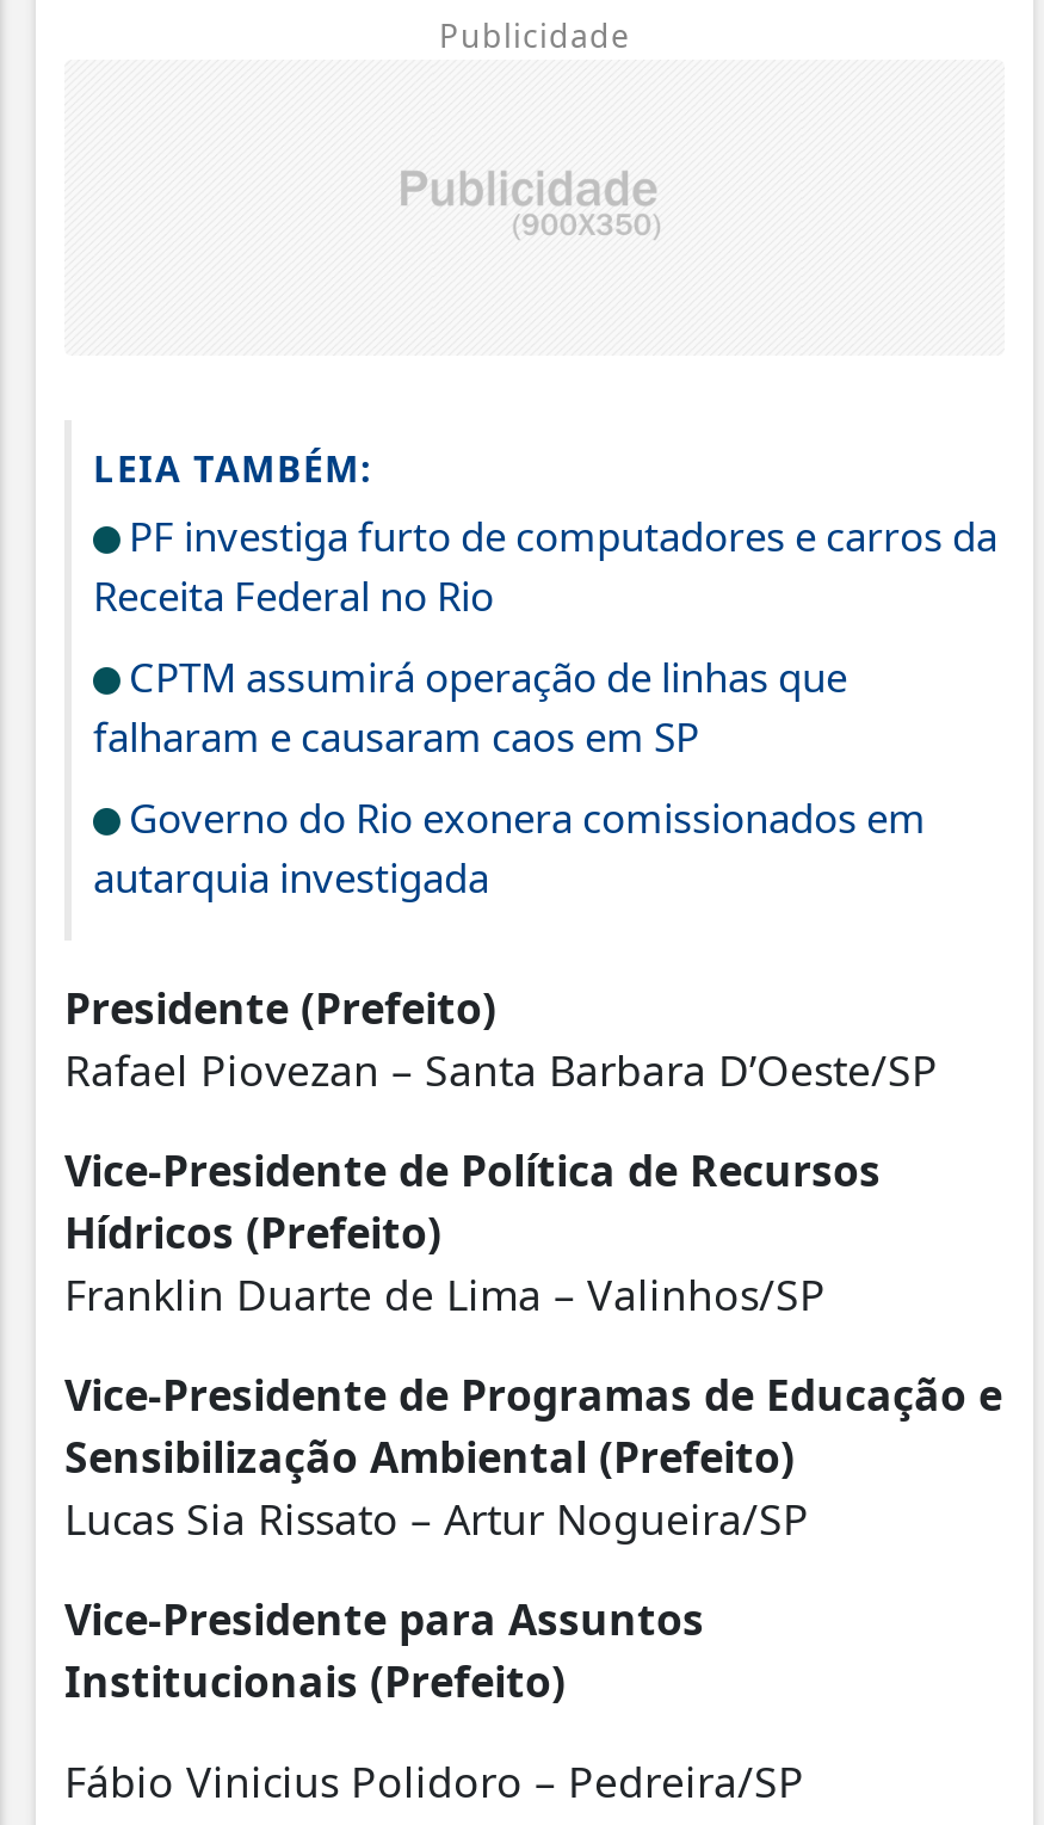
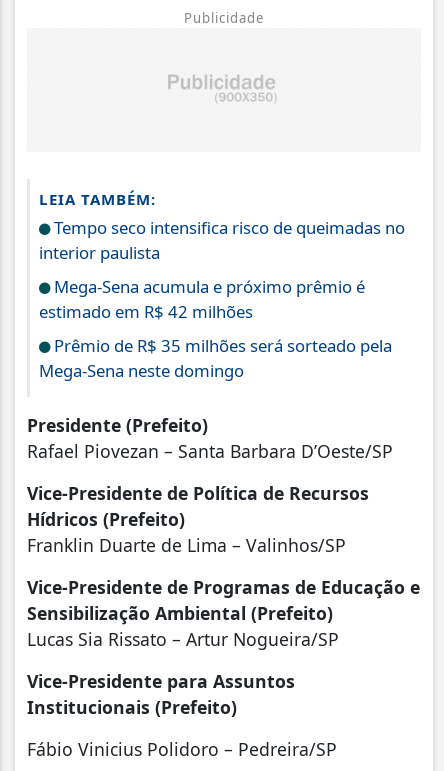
- PF investiga furto de computadores e carros da
- Receita Federal no Rio
+ Tempo seco intensifica risco de queimadas no
+ interior paulista

- CPTM assumirá operação de linhas que
- falharam e causaram caos em SP
+ Mega-Sena acumula e próximo prêmio é
+ estimado em R$ 42 milhões

- Governo do Rio exonera comissionados em
- autarquia investigada
+ Prêmio de R$ 35 milhões será sorteado pela
+ Mega-Sena neste domingo
